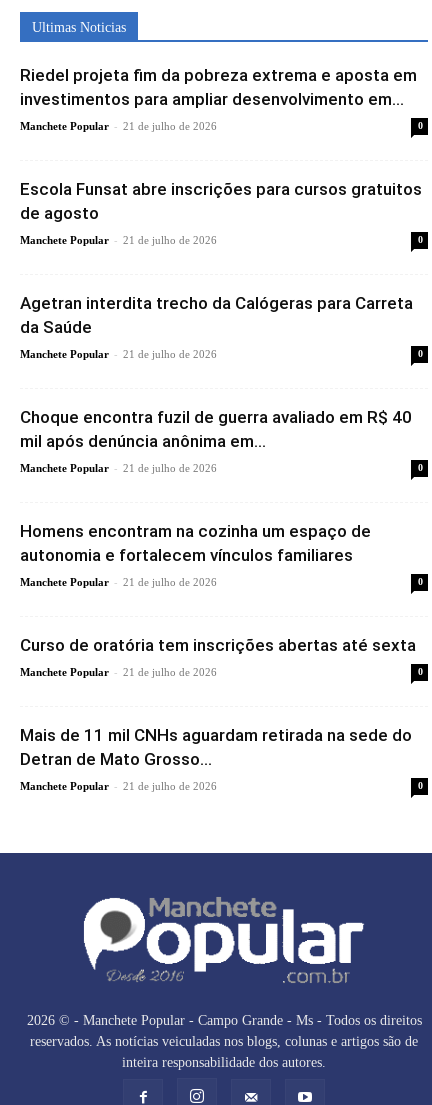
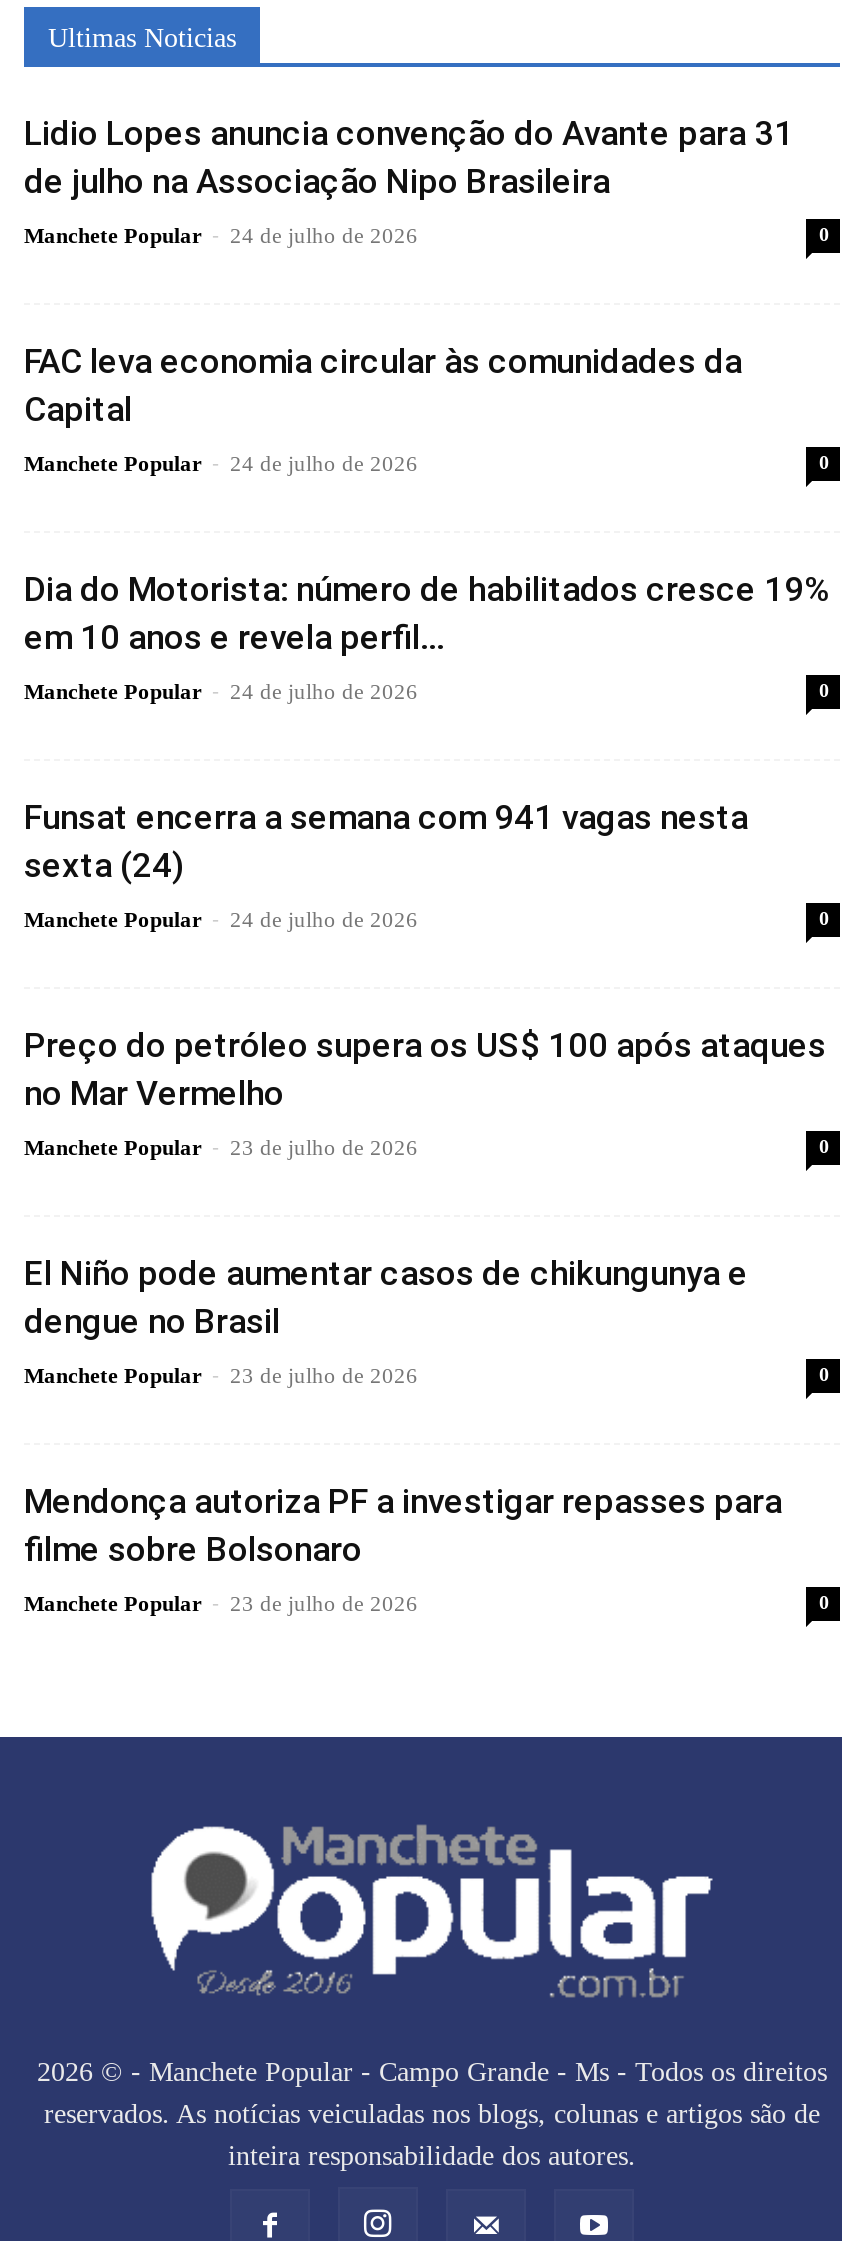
- Riedel projeta fim da pobreza extrema e aposta em
- investimentos para ampliar desenvolvimento em...
- Manchete Popular - 21 de julho de 2026
+ Lidio Lopes anuncia convenção do Avante para 31
+ de julho na Associação Nipo Brasileira
+ Manchete Popular - 24 de julho de 2026

- Escola Funsat abre inscrições para cursos gratuitos
- de agosto
- Manchete Popular - 21 de julho de 2026
+ FAC leva economia circular às comunidades da
+ Capital
+ Manchete Popular - 24 de julho de 2026

- Agetran interdita trecho da Calógeras para Carreta
- da Saúde
- Manchete Popular - 21 de julho de 2026
+ Dia do Motorista: número de habilitados cresce 19%
+ em 10 anos e revela perfil...
+ Manchete Popular - 24 de julho de 2026

- Choque encontra fuzil de guerra avaliado em R$ 40
- mil após denúncia anônima em...
- Manchete Popular - 21 de julho de 2026
+ Funsat encerra a semana com 941 vagas nesta
+ sexta (24)
+ Manchete Popular - 24 de julho de 2026

- Homens encontram na cozinha um espaço de
- autonomia e fortalecem vínculos familiares
- Manchete Popular - 21 de julho de 2026
+ Preço do petróleo supera os US$ 100 após ataques
+ no Mar Vermelho
+ Manchete Popular - 23 de julho de 2026

- Curso de oratória tem inscrições abertas até sexta
- Manchete Popular - 21 de julho de 2026
+ El Niño pode aumentar casos de chikungunya e
+ dengue no Brasil
+ Manchete Popular - 23 de julho de 2026

- Mais de 11 mil CNHs aguardam retirada na sede do
- Detran de Mato Grosso...
- Manchete Popular - 21 de julho de 2026
+ Mendonça autoriza PF a investigar repasses para
+ filme sobre Bolsonaro
+ Manchete Popular - 23 de julho de 2026
